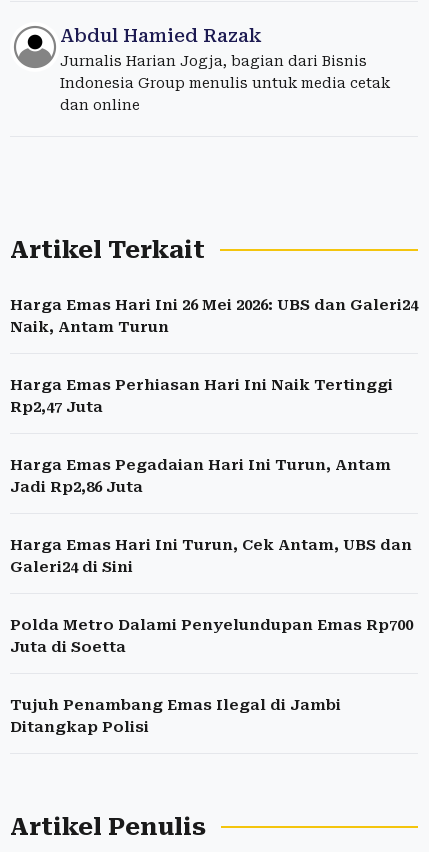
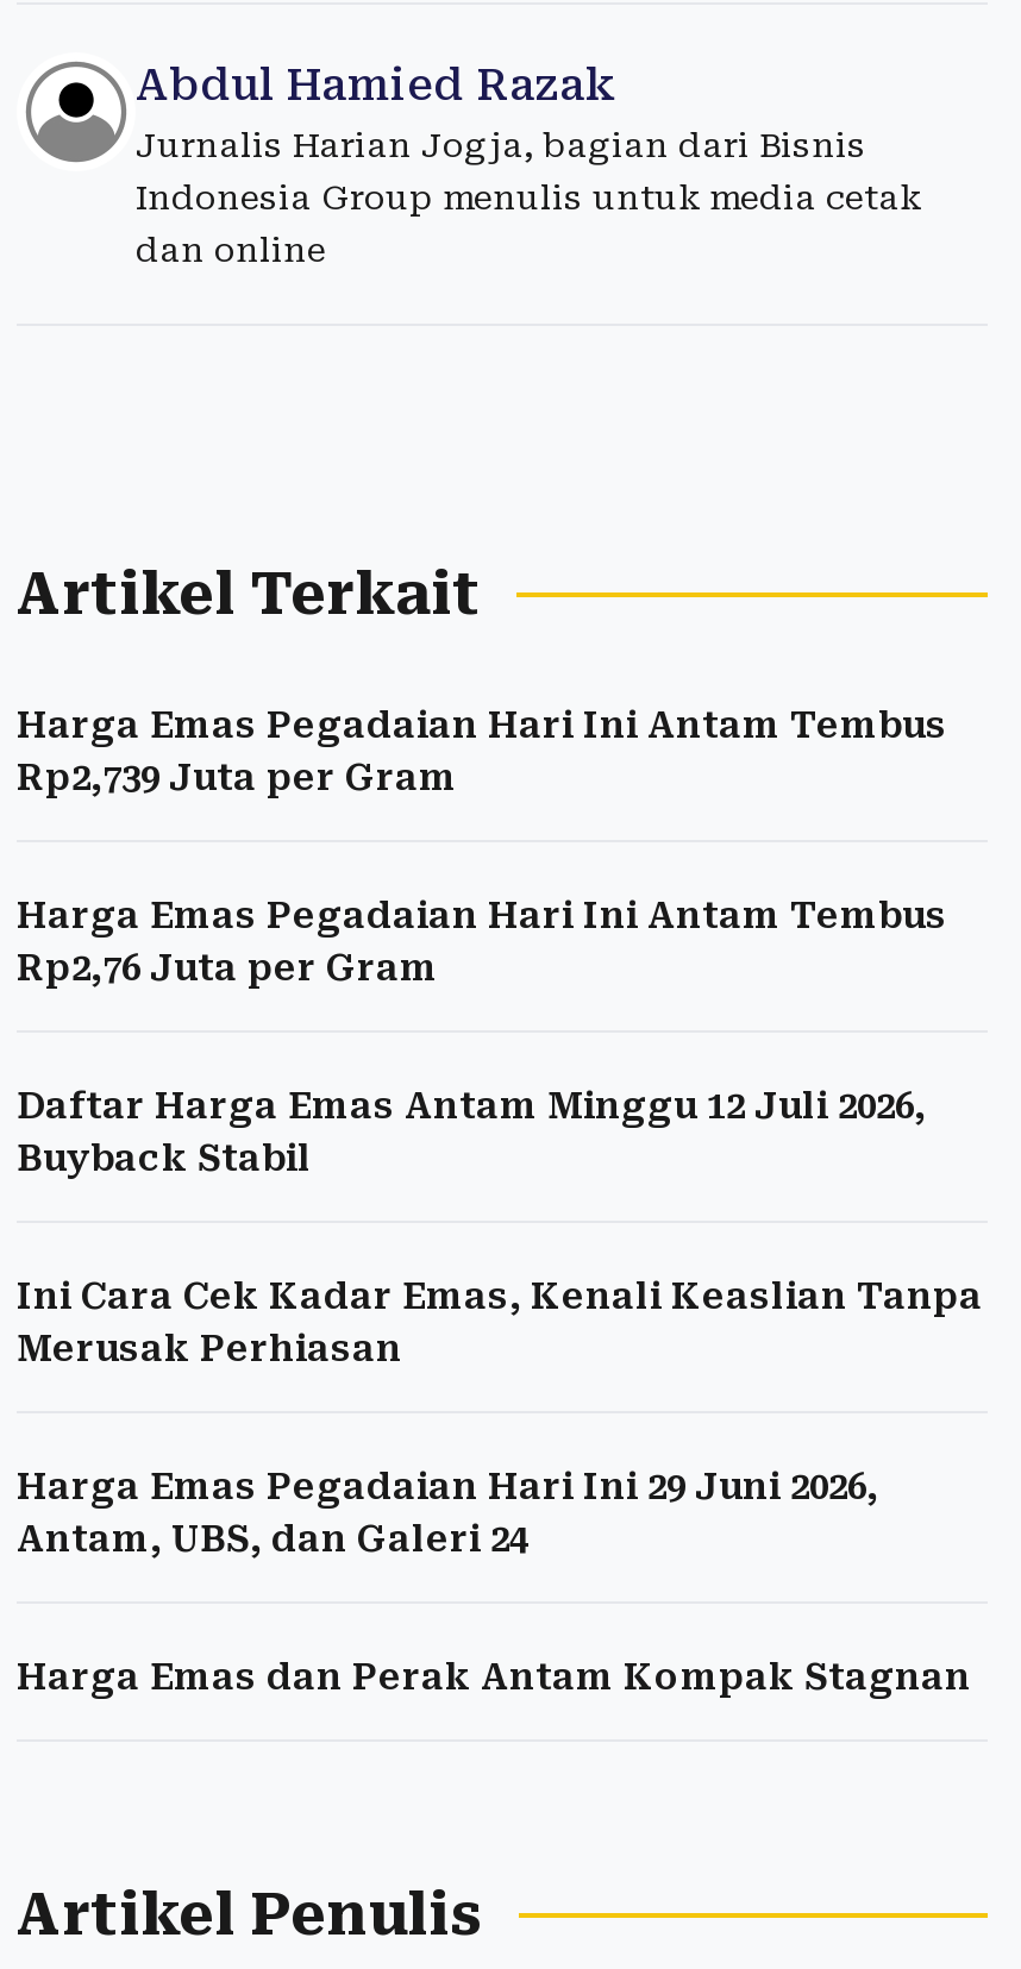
- Harga Emas Hari Ini 26 Mei 2026: UBS dan Galeri24
- Naik, Antam Turun
+ Harga Emas Pegadaian Hari Ini Antam Tembus
+ Rp2,739 Juta per Gram

- Harga Emas Perhiasan Hari Ini Naik Tertinggi
- Rp2,47 Juta
+ Harga Emas Pegadaian Hari Ini Antam Tembus
+ Rp2,76 Juta per Gram

- Harga Emas Pegadaian Hari Ini Turun, Antam
- Jadi Rp2,86 Juta
+ Daftar Harga Emas Antam Minggu 12 Juli 2026,
+ Buyback Stabil

- Harga Emas Hari Ini Turun, Cek Antam, UBS dan
- Galeri24 di Sini
+ Ini Cara Cek Kadar Emas, Kenali Keaslian Tanpa
+ Merusak Perhiasan

- Polda Metro Dalami Penyelundupan Emas Rp700
- Juta di Soetta
+ Harga Emas Pegadaian Hari Ini 29 Juni 2026,
+ Antam, UBS, dan Galeri 24

- Tujuh Penambang Emas Ilegal di Jambi
- Ditangkap Polisi
+ Harga Emas dan Perak Antam Kompak Stagnan
